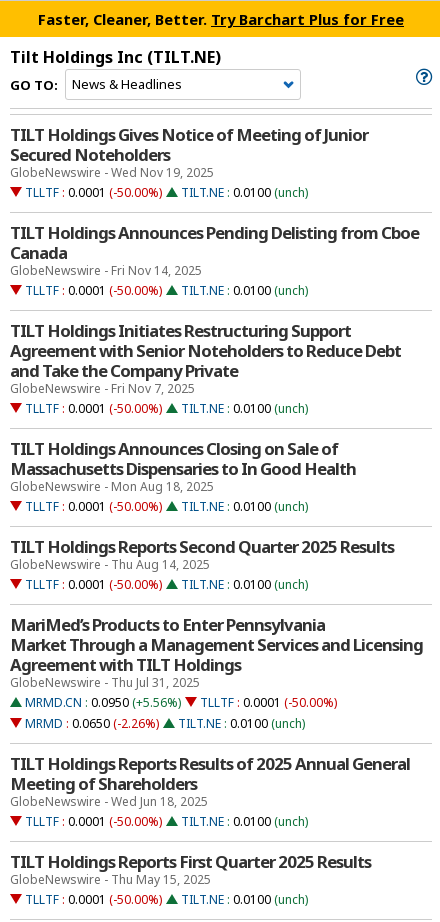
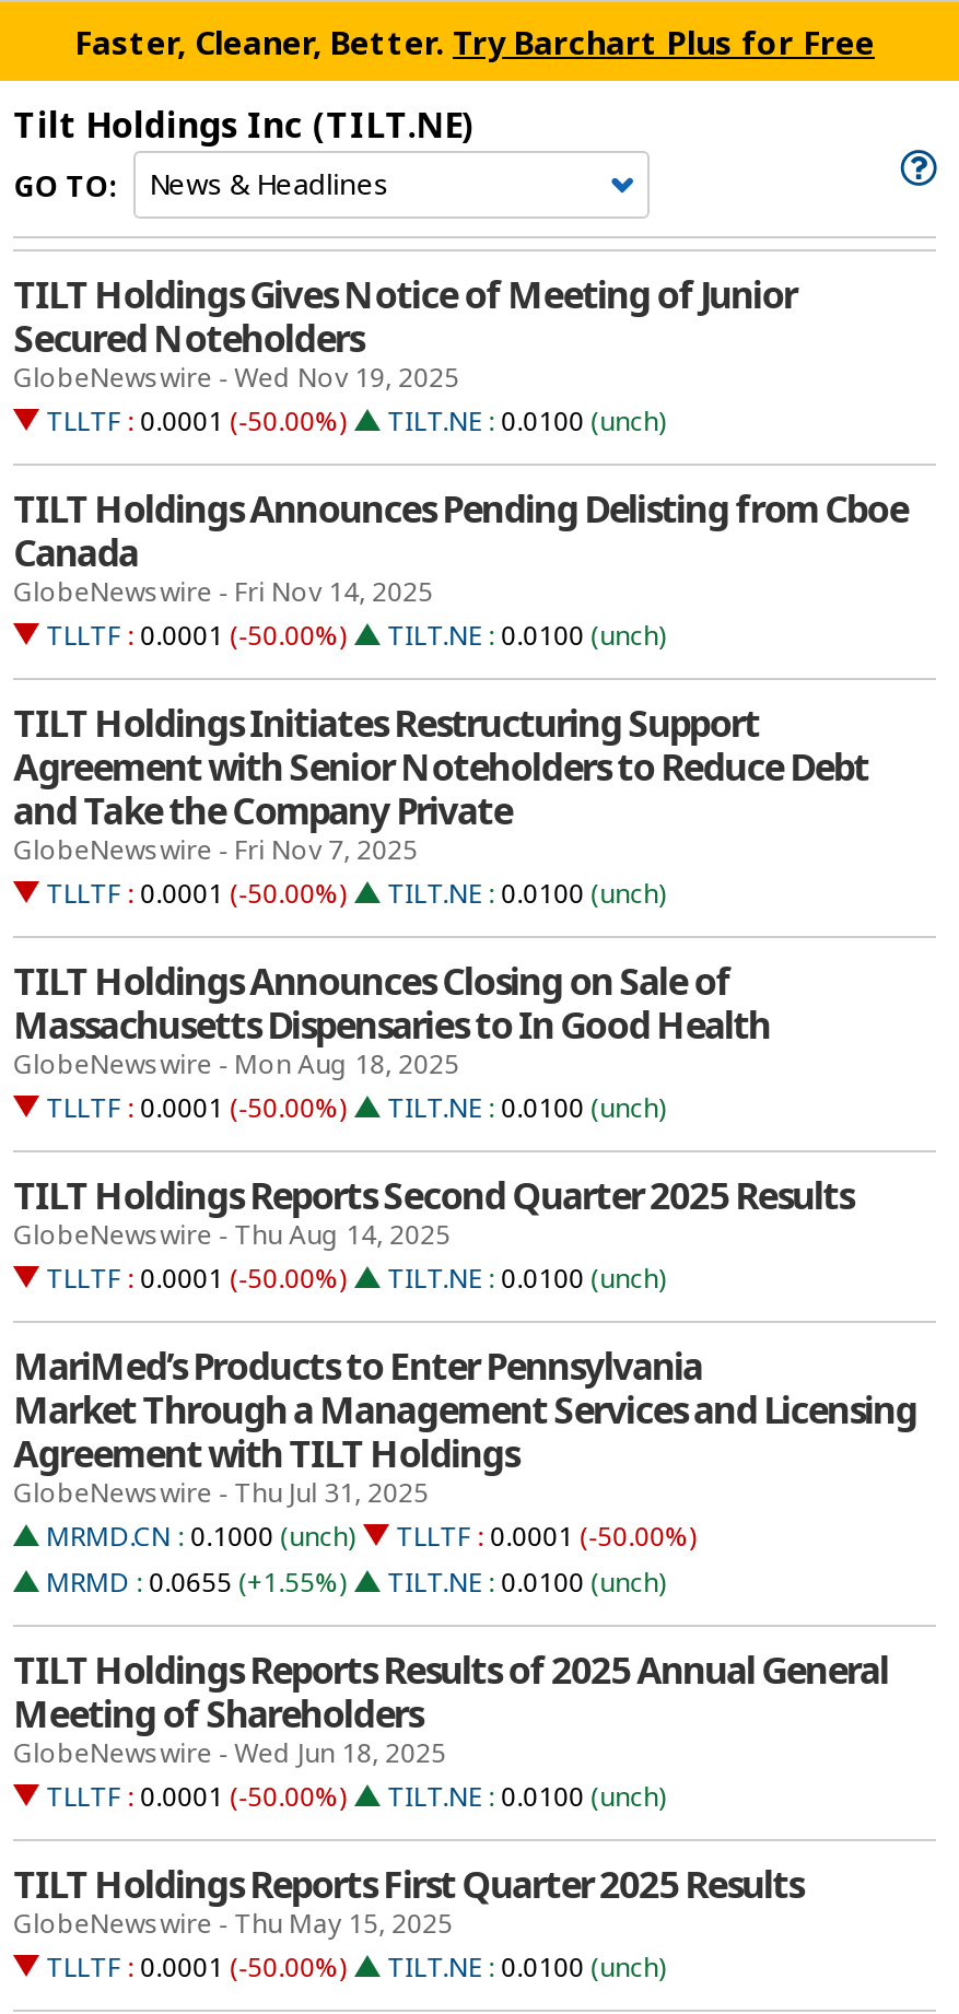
- MRMD.CN : 0.0950 (+5.56%) TLLTF : 0.0001 (-50.00%)
+ MRMD.CN : 0.1000 (unch) TLLTF : 0.0001 (-50.00%)

- MRMD : 0.0650 (-2.26%) TILT.NE : 0.0100 (unch)
+ MRMD : 0.0655 (+1.55%) TILT.NE : 0.0100 (unch)
